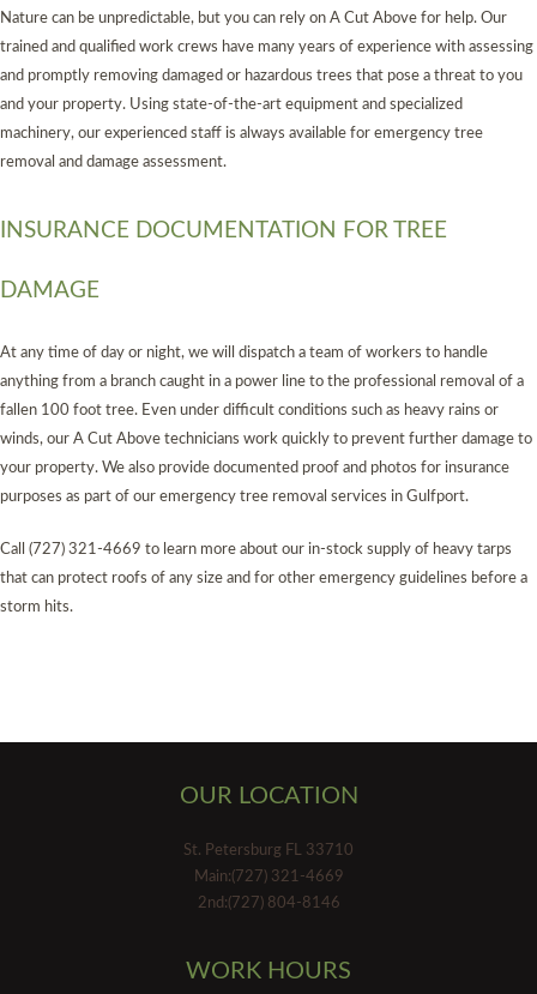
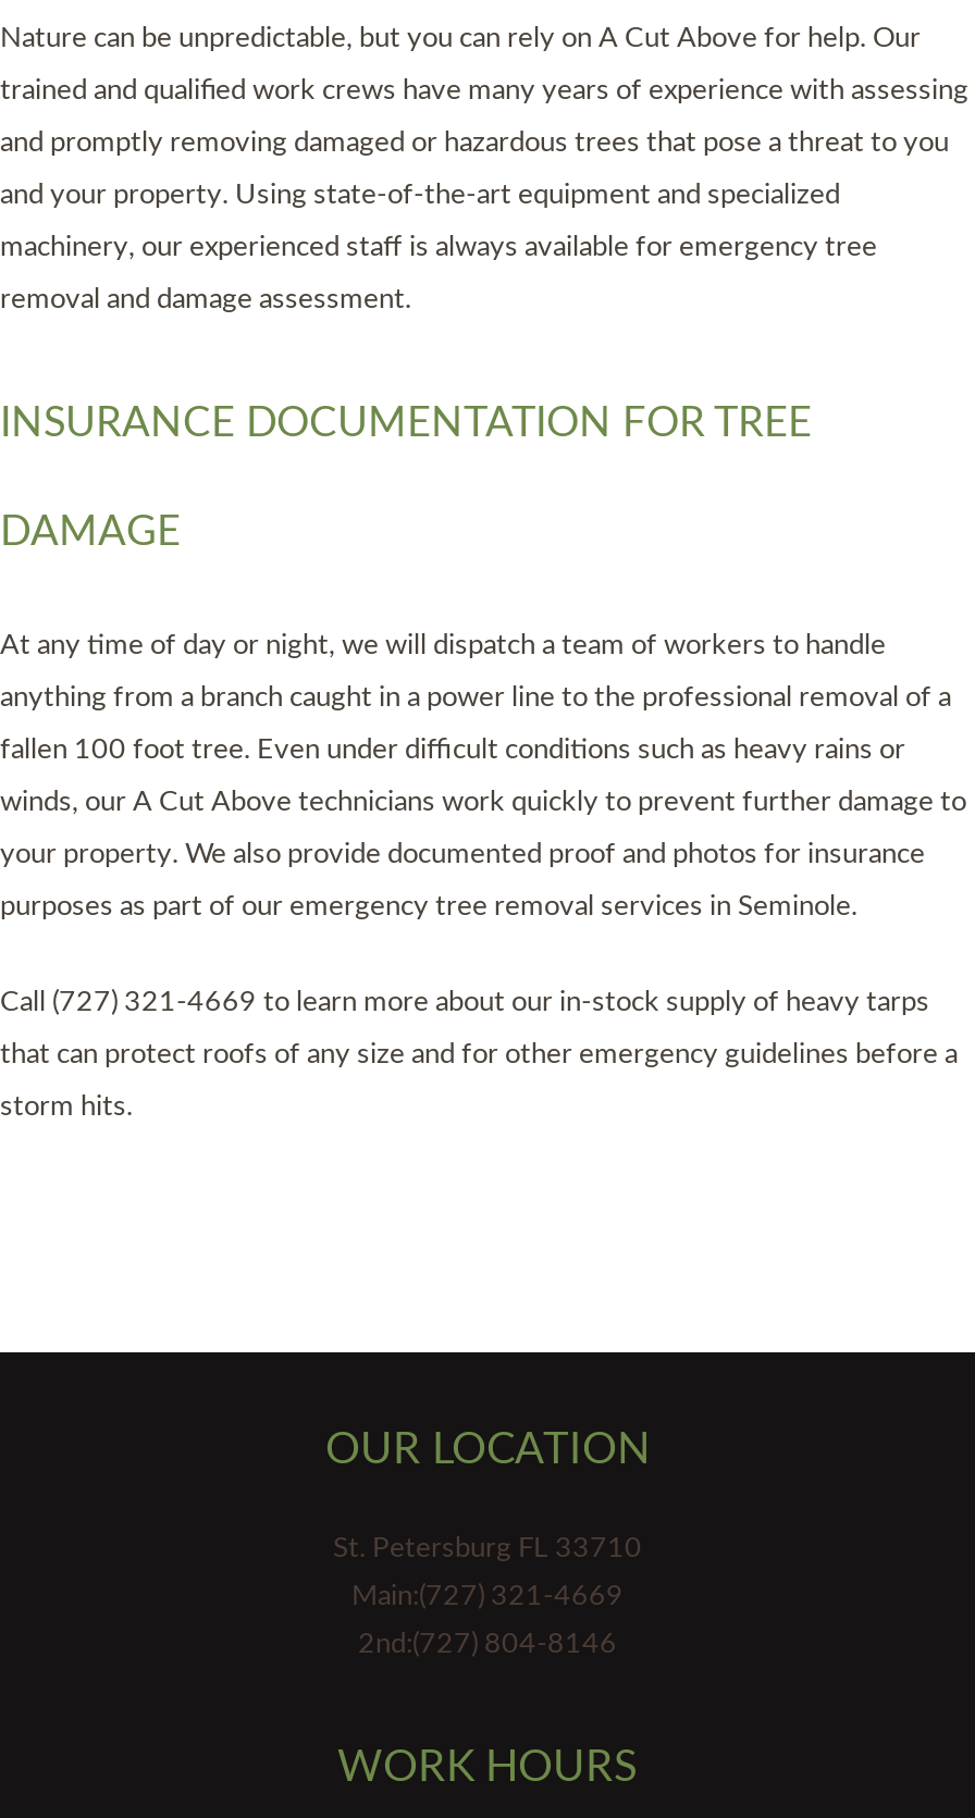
- purposes as part of our emergency tree removal services in Gulfport.
+ purposes as part of our emergency tree removal services in Seminole.
